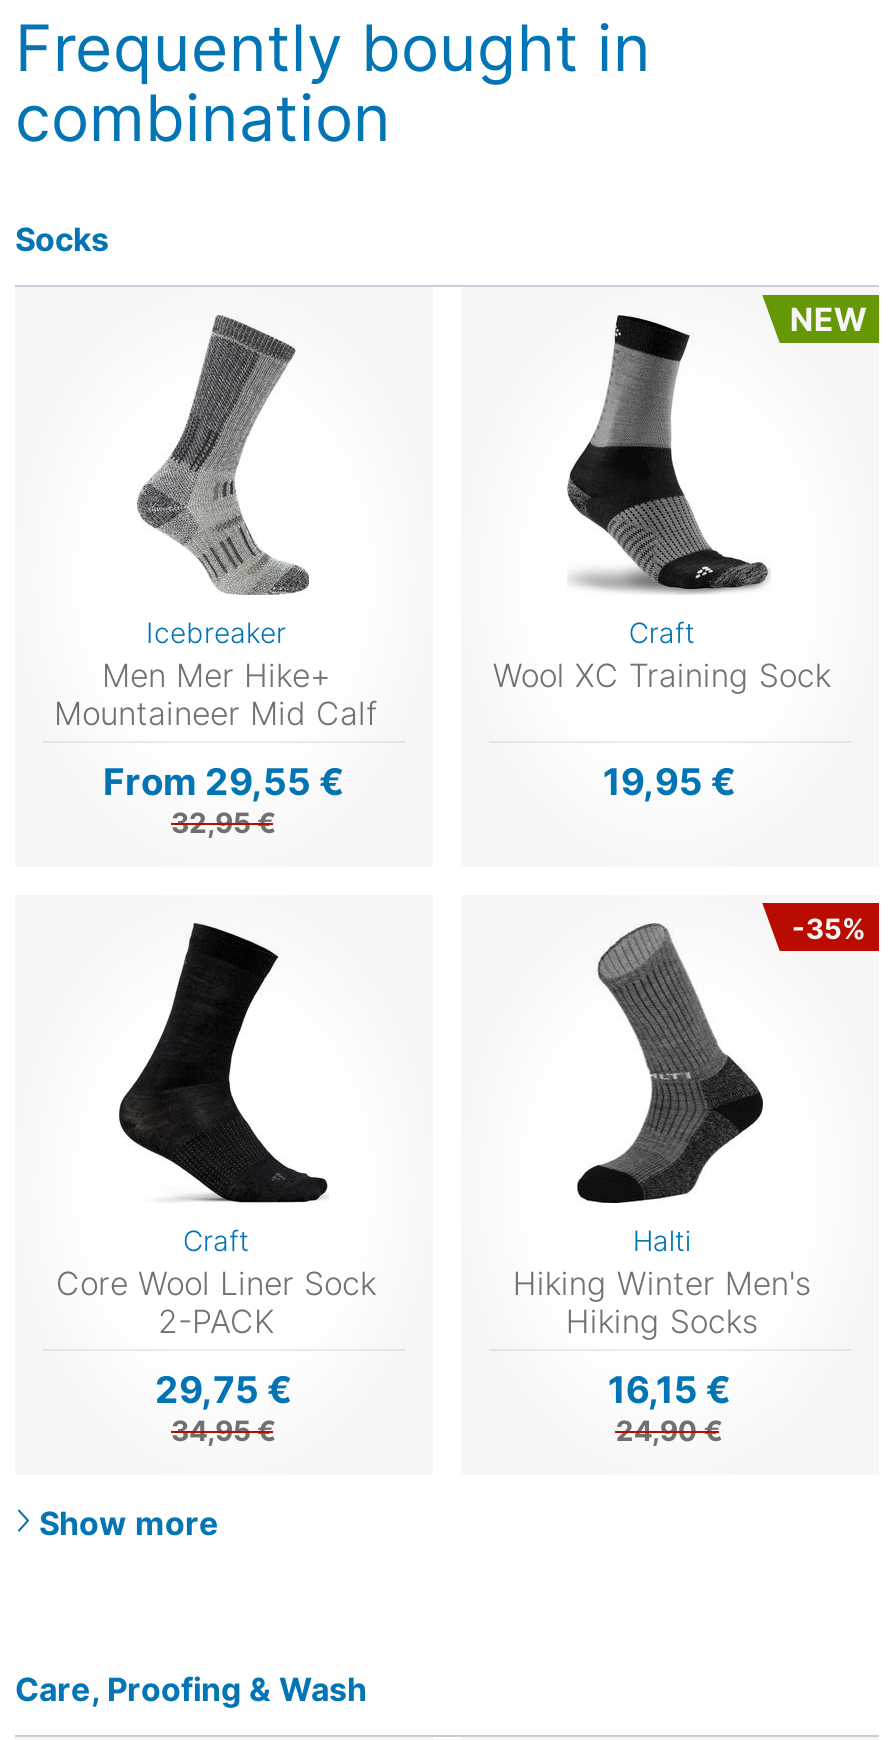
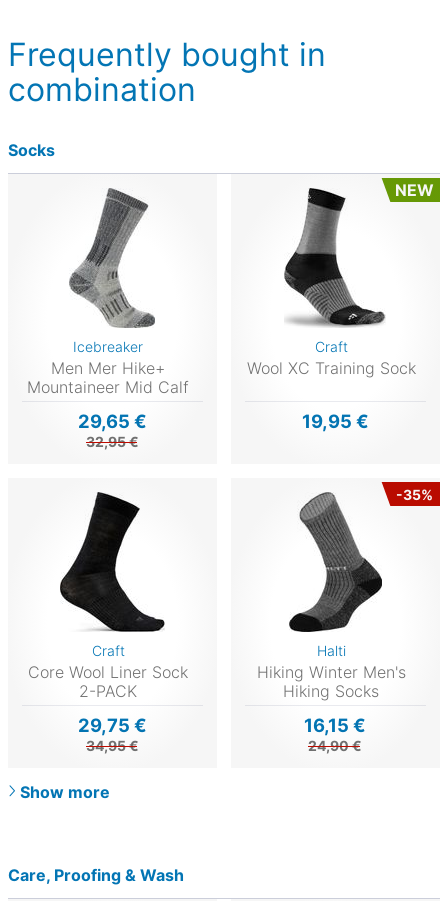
- From 29,55 €
+ 29,65 €
